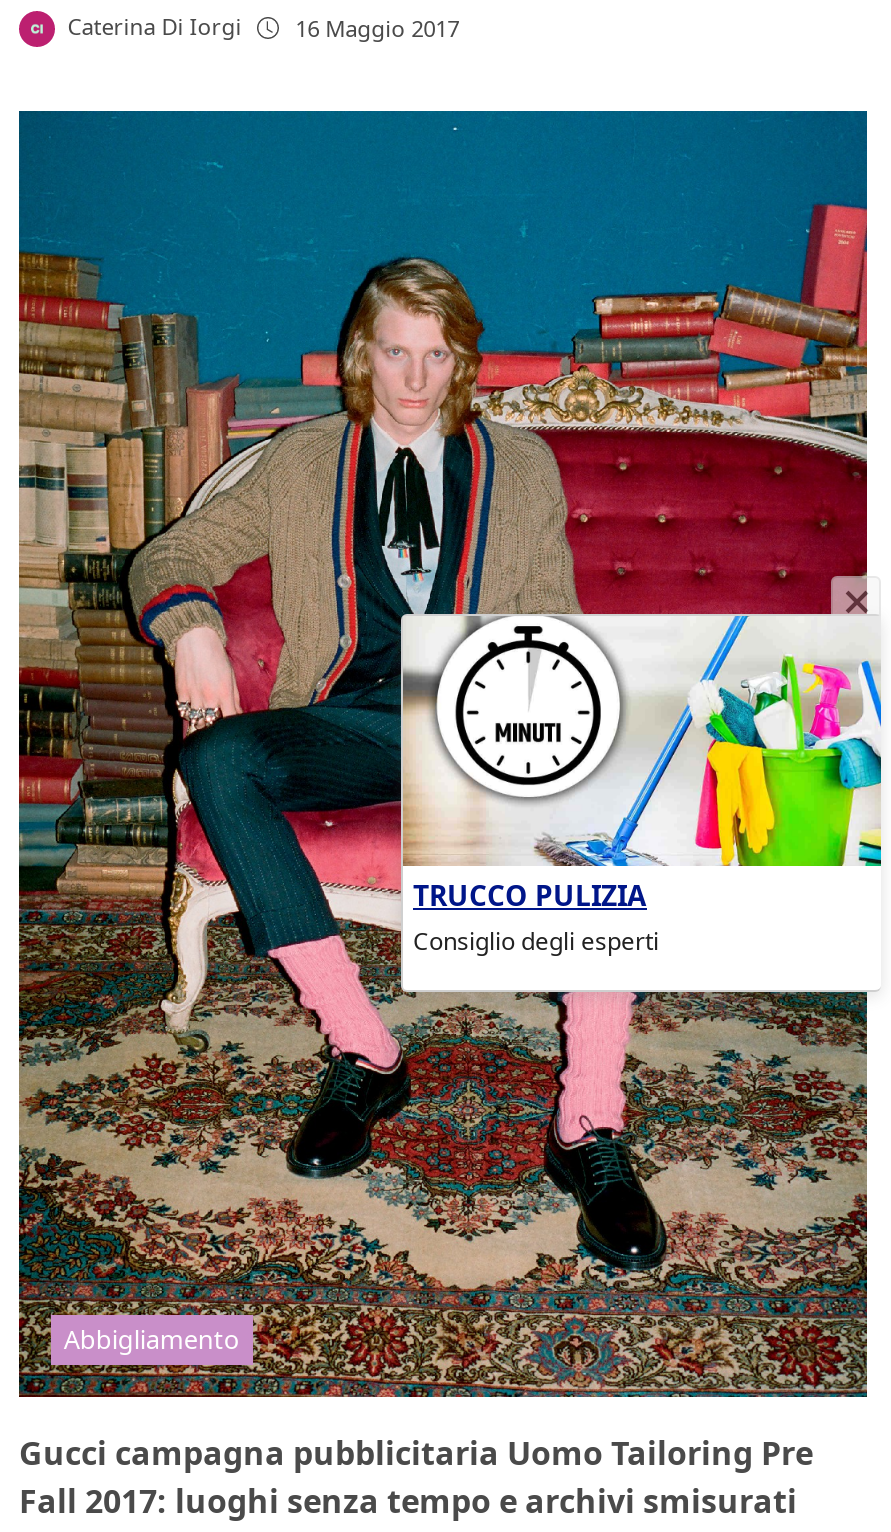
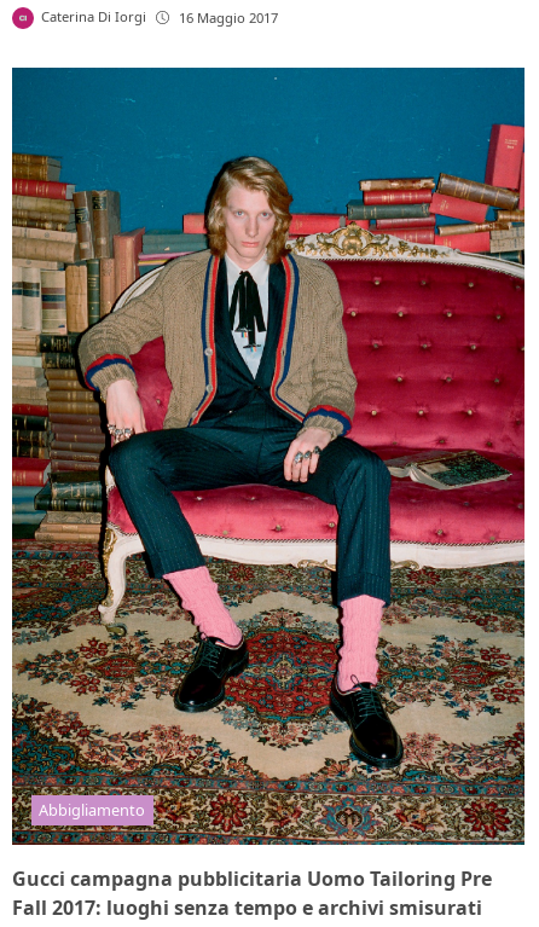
- [image]
+ [image]

- TRUCCO PULIZIA
- Consiglio degli esperti
